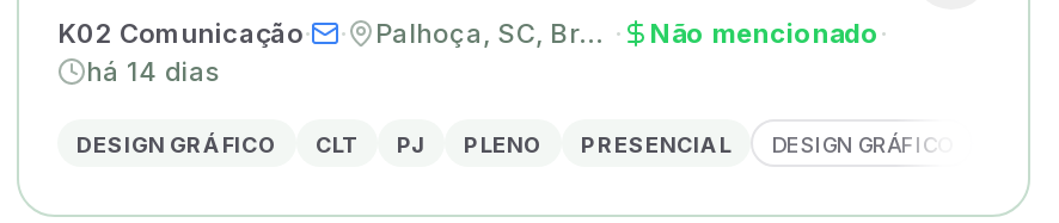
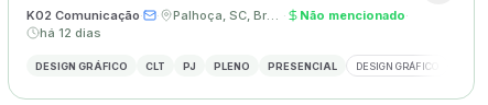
- há 14 dias
+ há 12 dias
